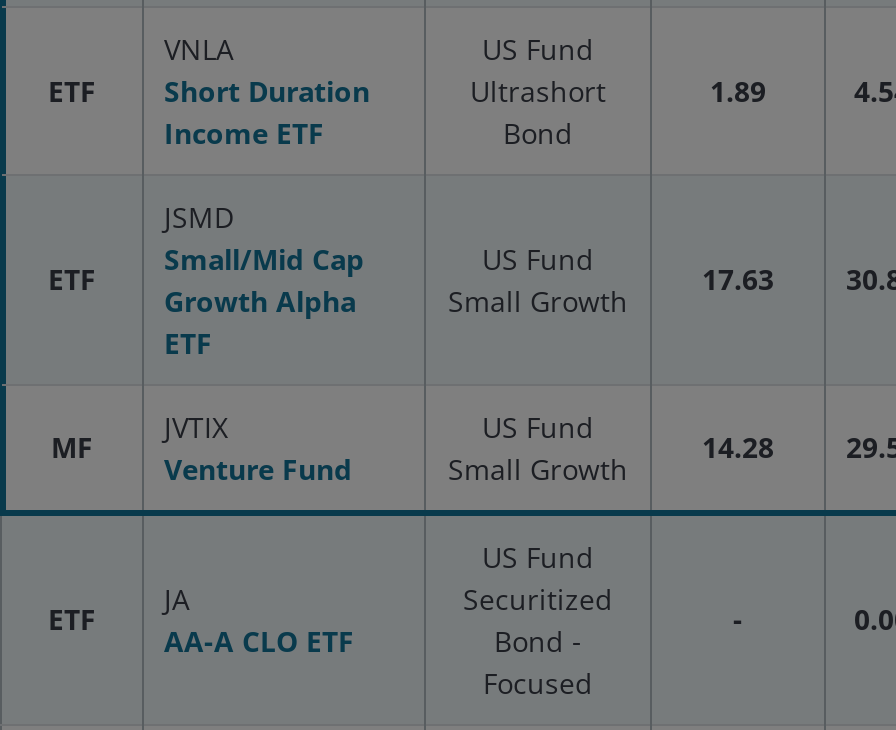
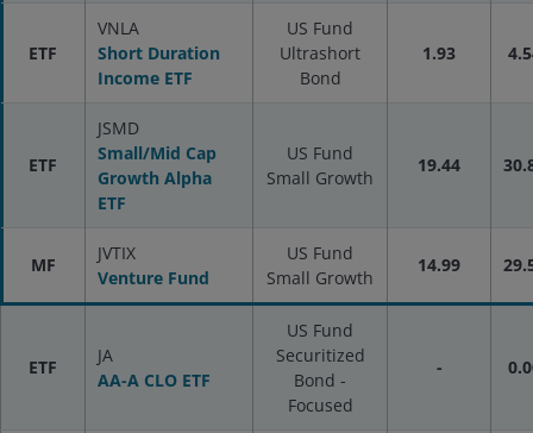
- 1.89
+ 1.93

- 17.63
+ 19.44

- 14.28
+ 14.99
